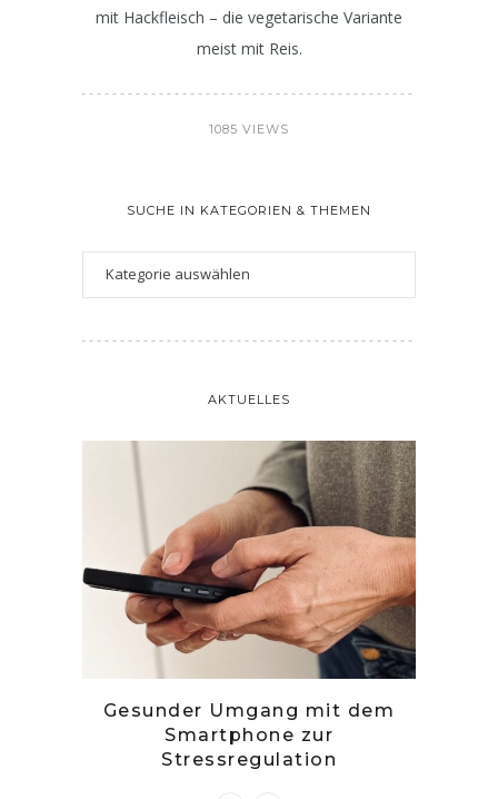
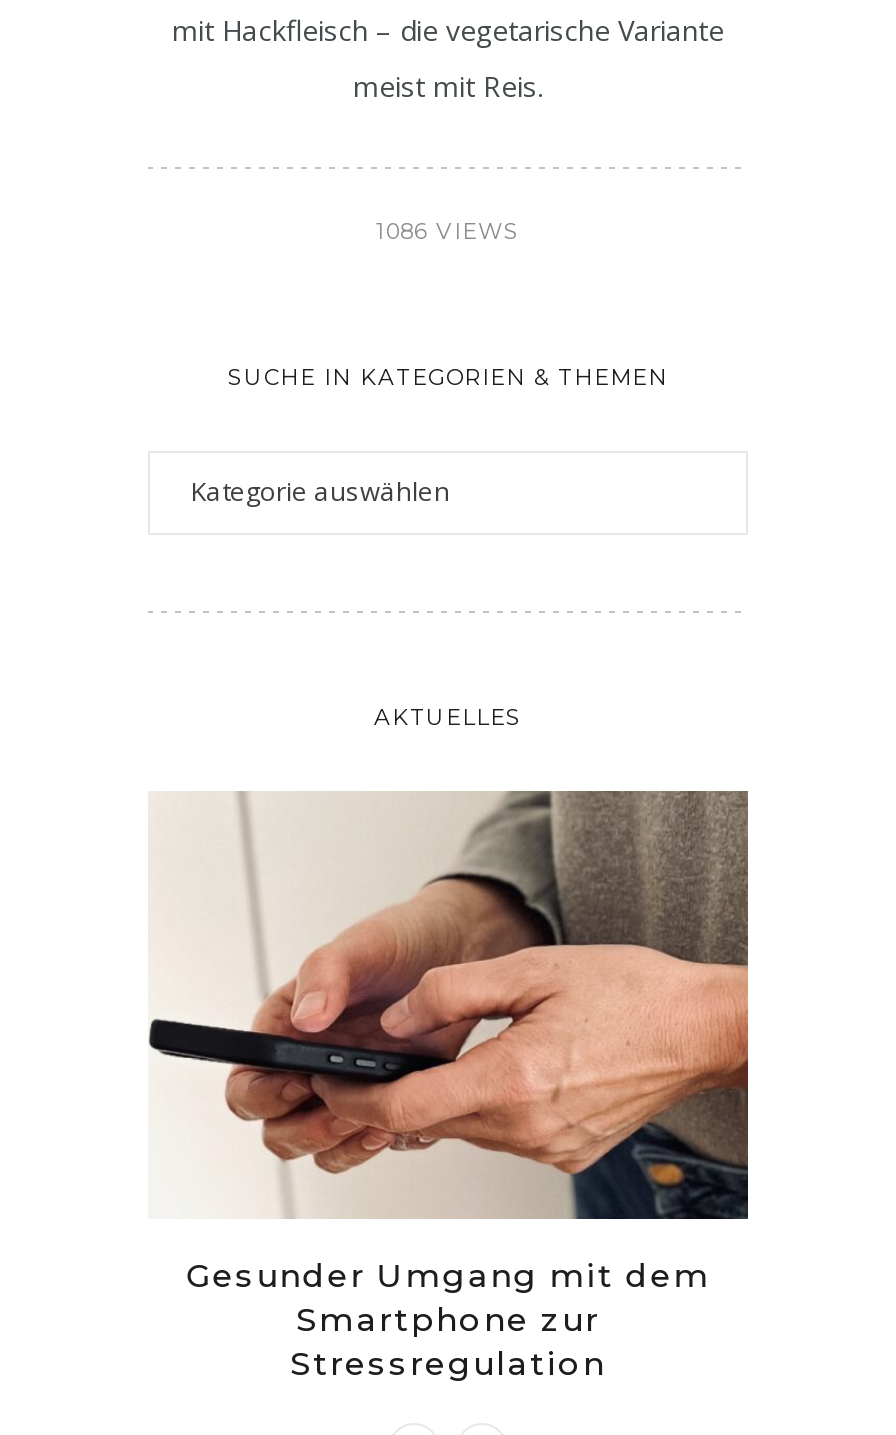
- 1085 VIEWS
+ 1086 VIEWS
